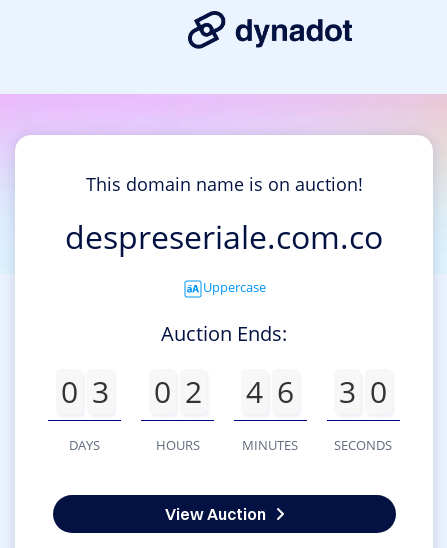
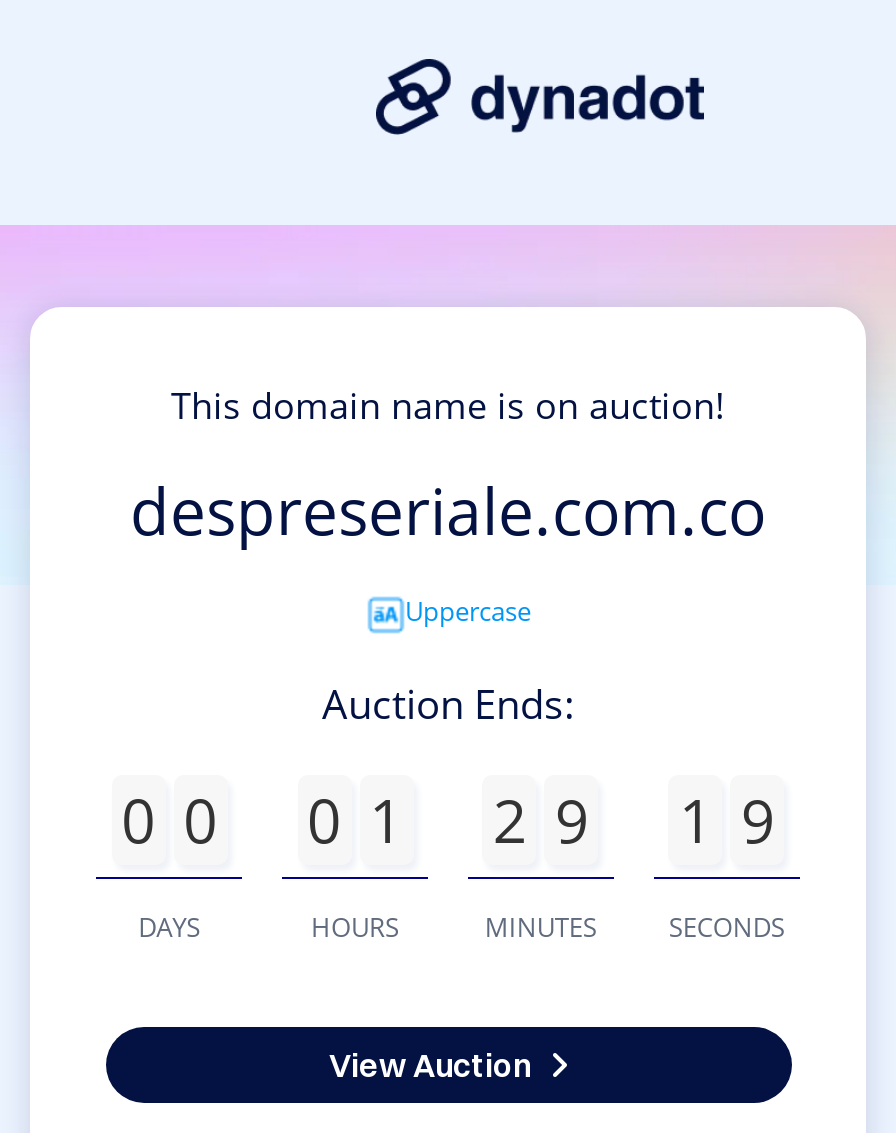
- 0 3
+ 0 0

- 0 2
+ 0 1

- 4 6
+ 2 9

- 3 0
+ 1 9
